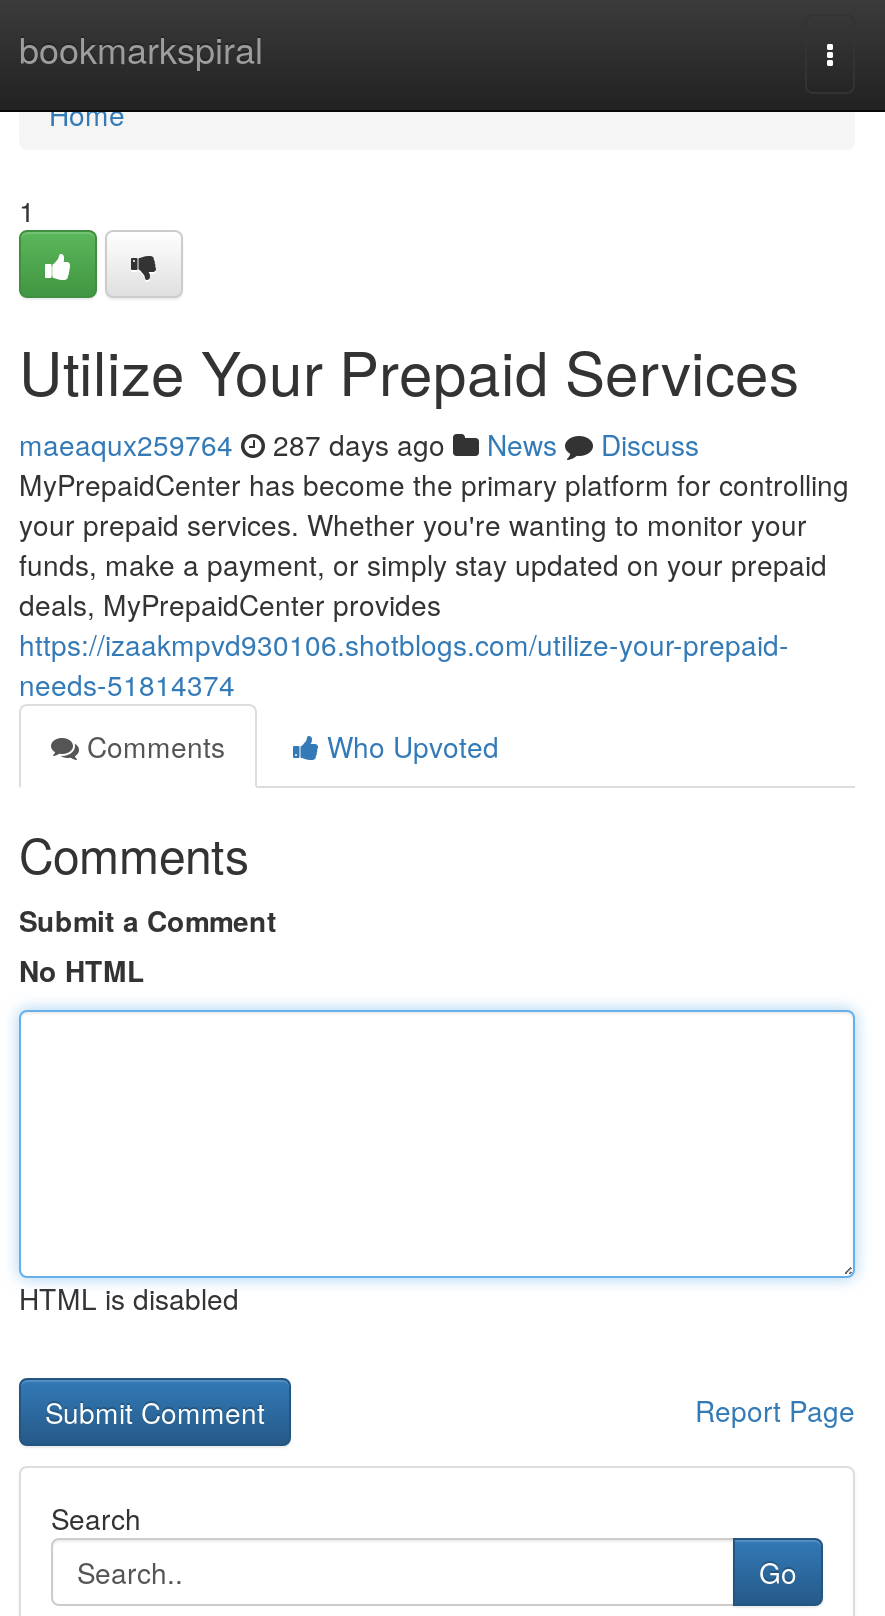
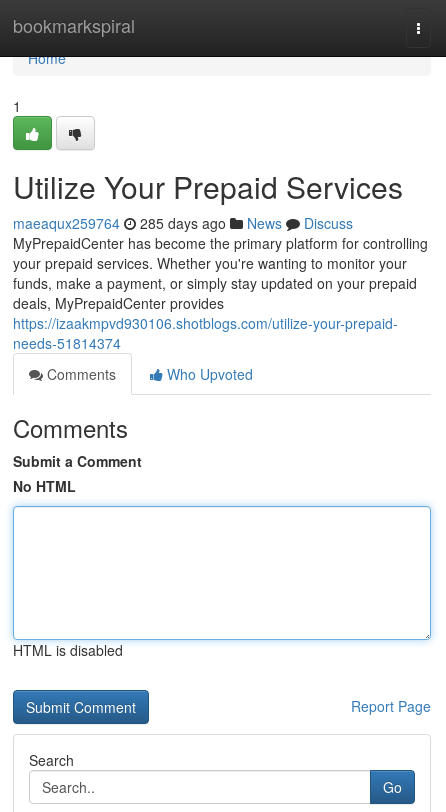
- maeaqux259764 287 days ago News Discuss
+ maeaqux259764 285 days ago News Discuss
